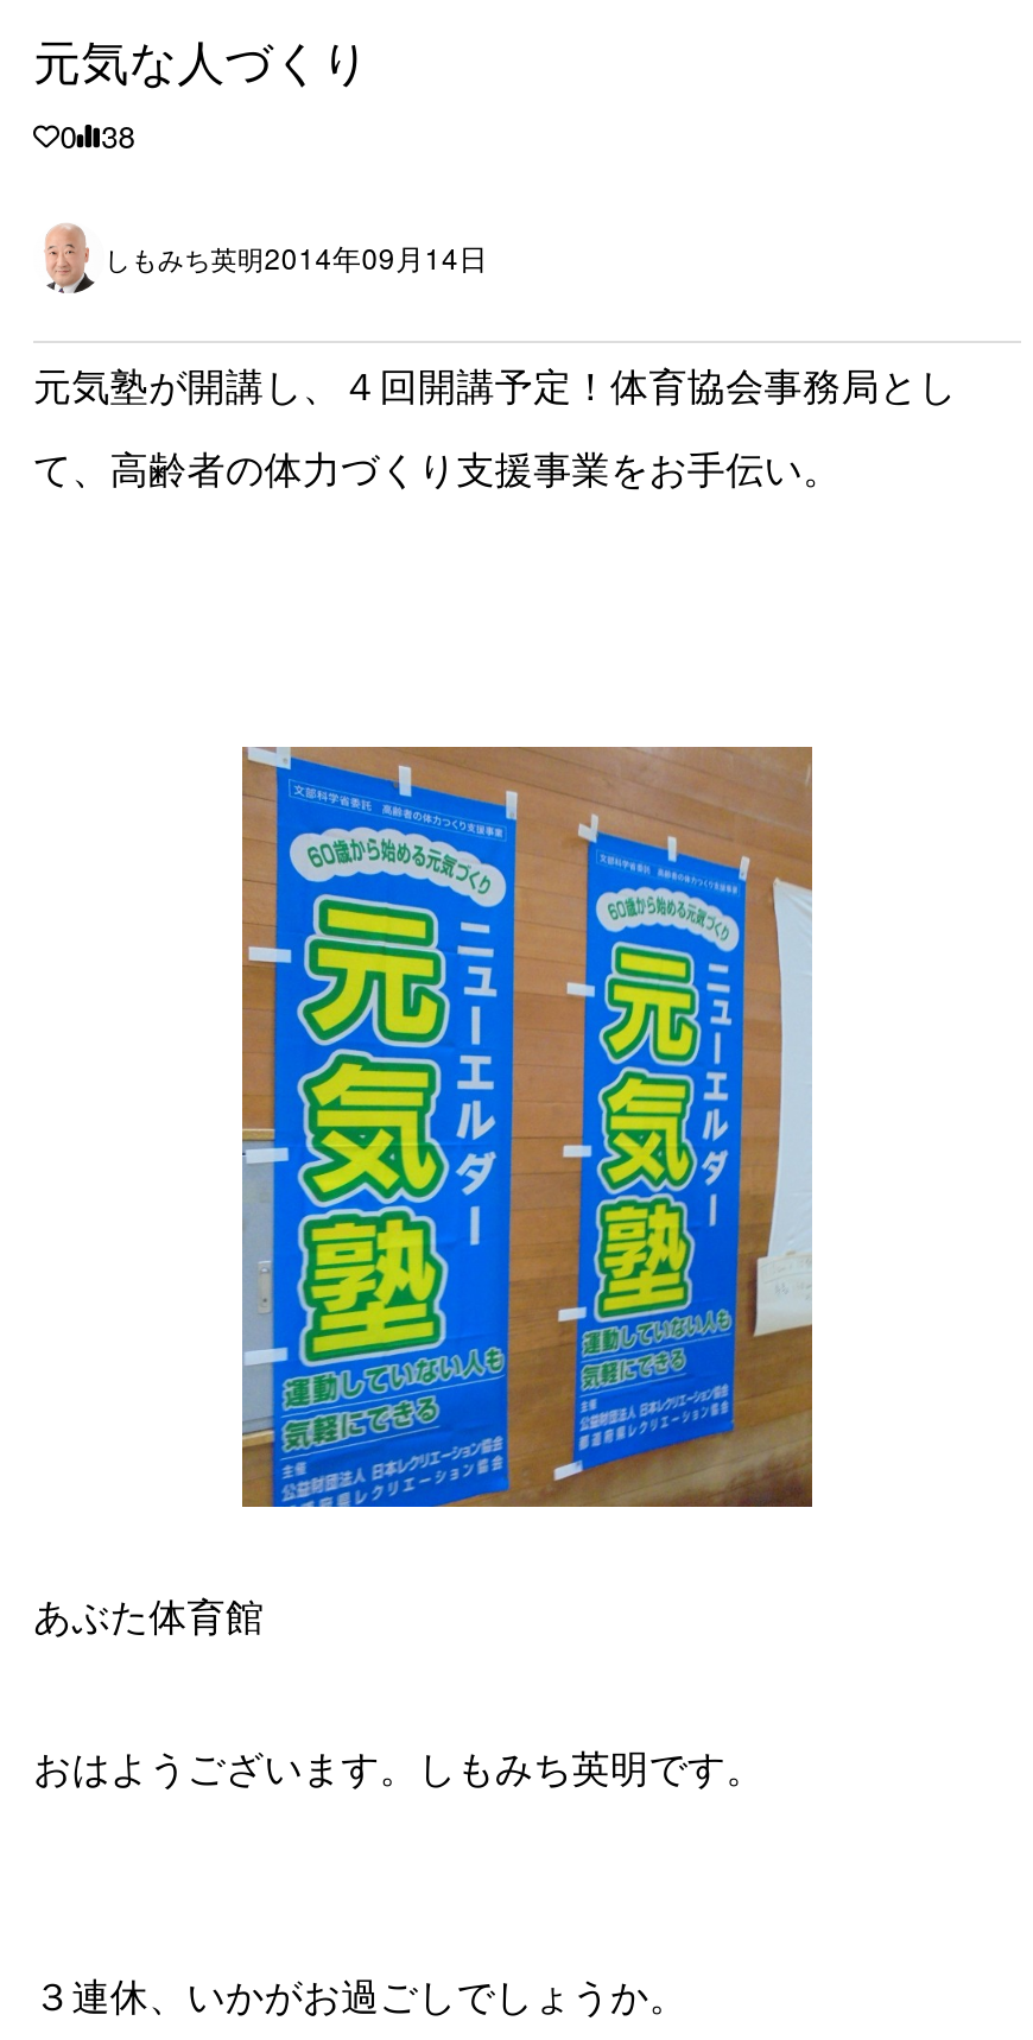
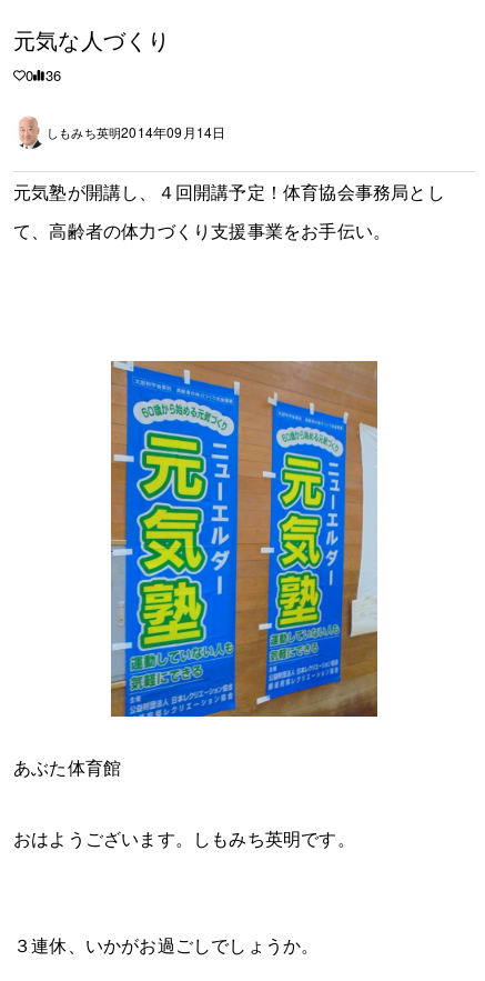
- 0 38
+ 0 36
